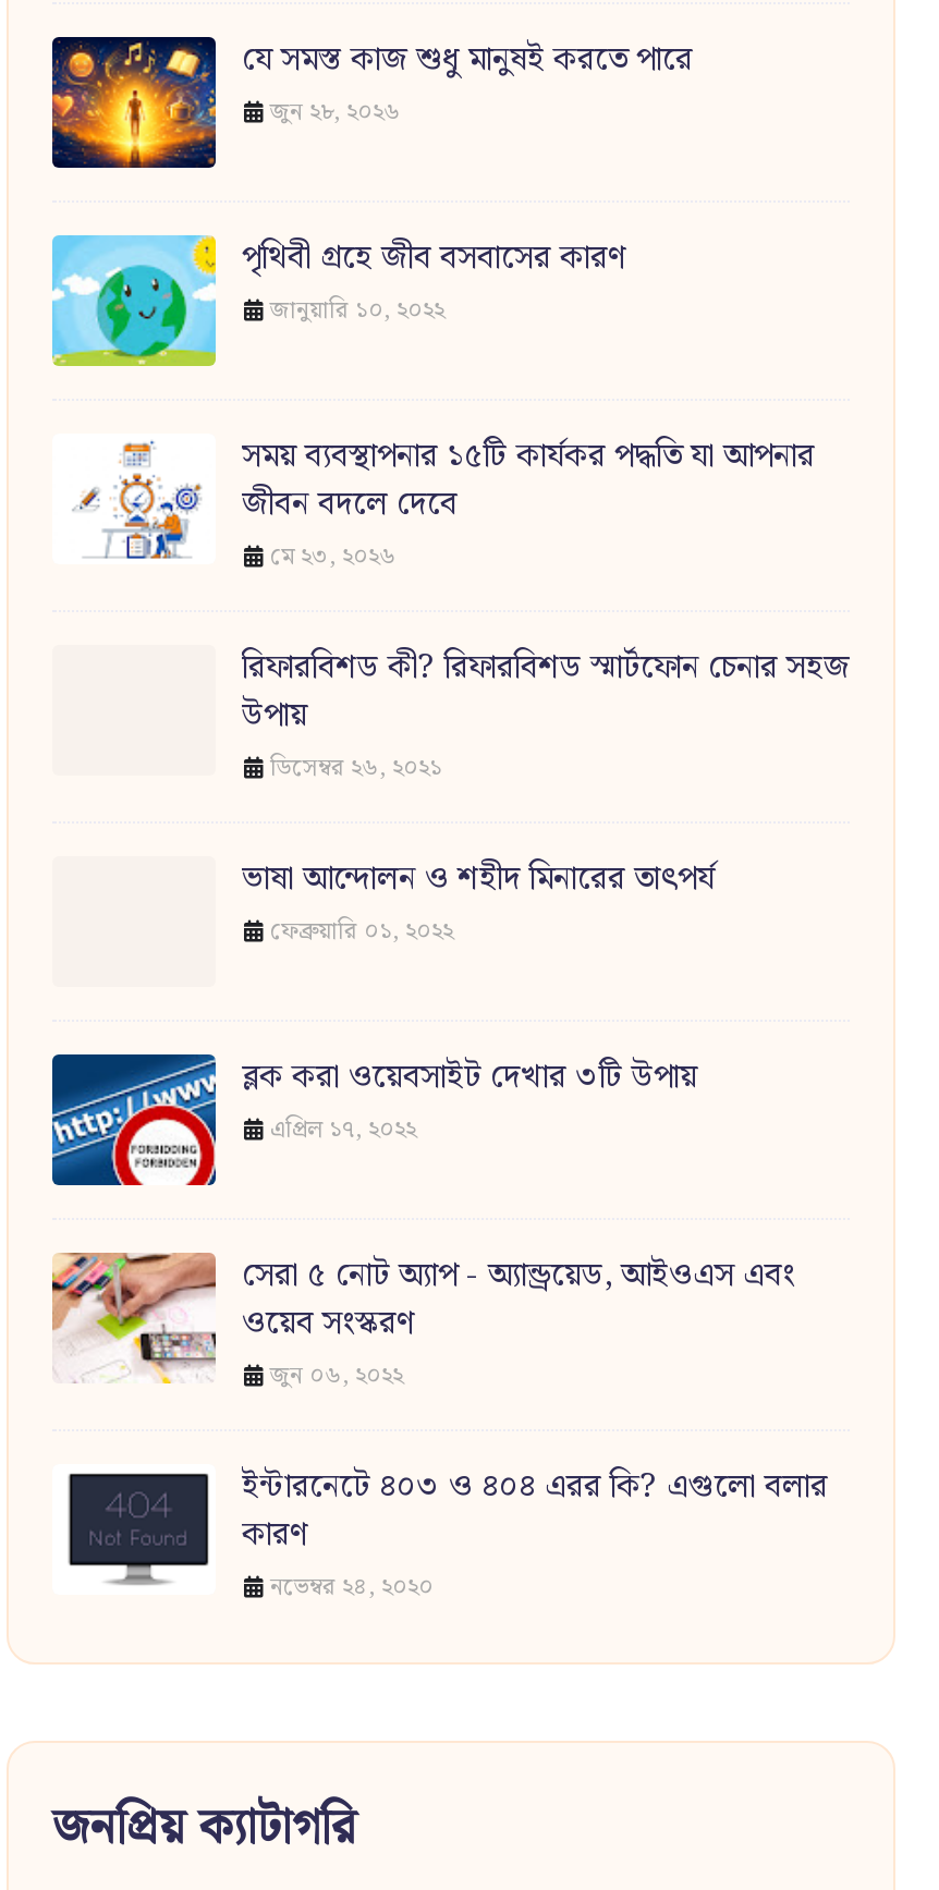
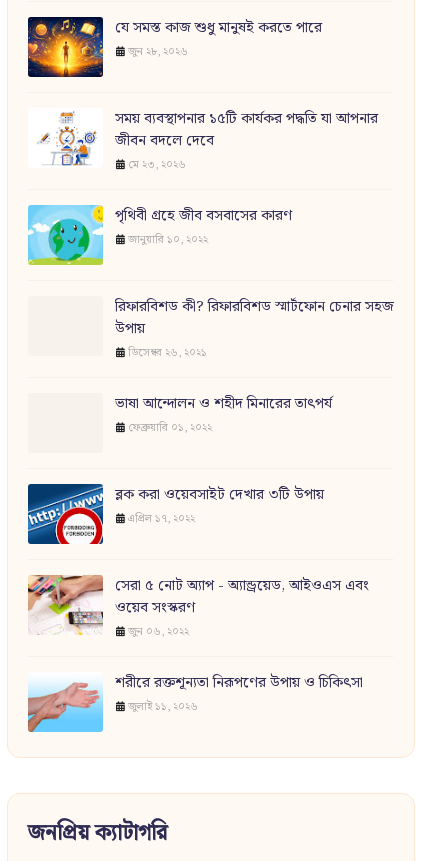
moved down: [image] | পৃথিবী গ্রহে জীব বসবাসের কারণ | জানুয়ারি ১০, ২০২২

moved up: [image] | সময় ব্যবস্থাপনার ১৫টি কার্যকর পদ্ধতি যা আপনার | জীবন বদলে দেবে | মে ২৩, ২০২৬

- [image]
- ইন্টারনেটে ৪০৩ ও ৪০৪ এরর কি? এগুলো বলার
- কারণ
- নভেম্বর ২৪, ২০২০
+ [image]
+ শরীরে রক্তশূন্যতা নিরূপণের উপায় ও চিকিৎসা
+ জুলাই ১১, ২০২৬
